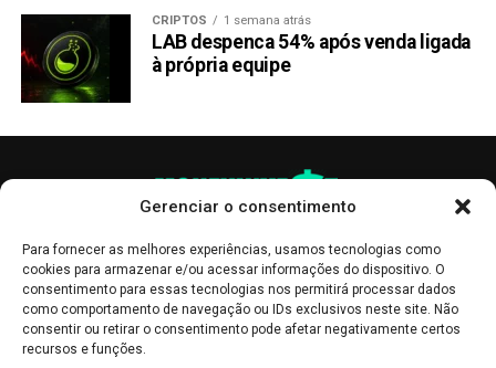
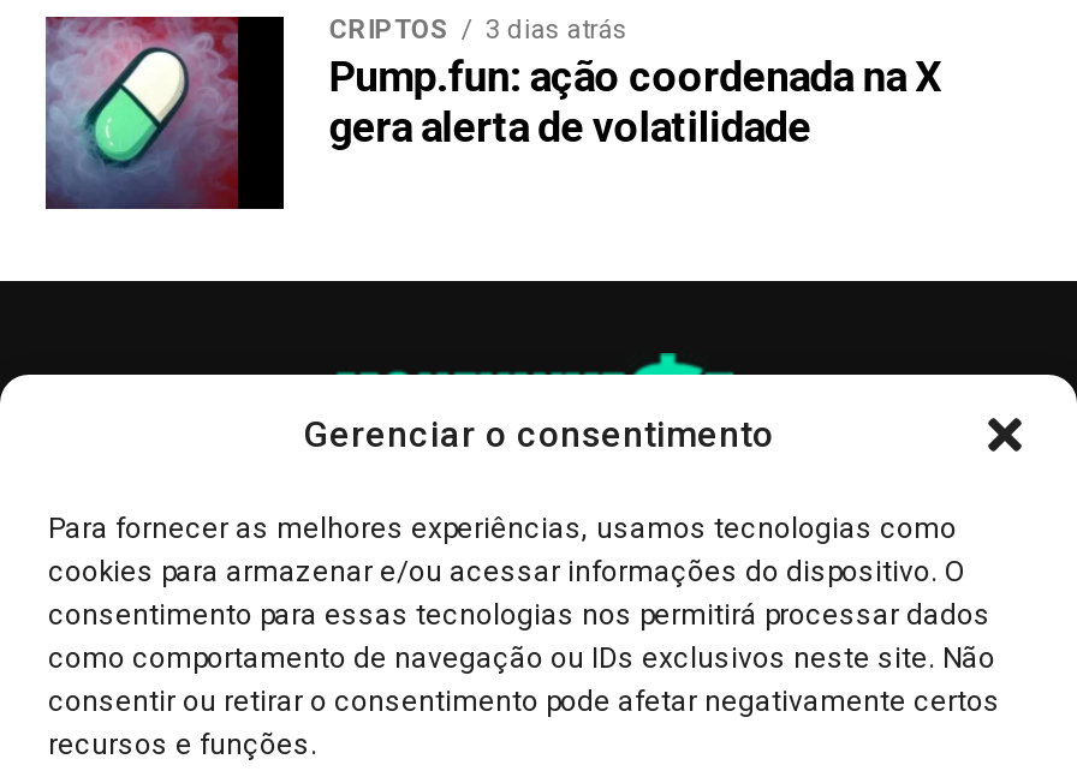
- [image]
- 1 semana atrás
- LAB despenca 54% após venda ligada
- à própria equipe
+ [image]
+ 3 dias atrás
+ Pump.fun: ação coordenada na X
+ gera alerta de volatilidade
